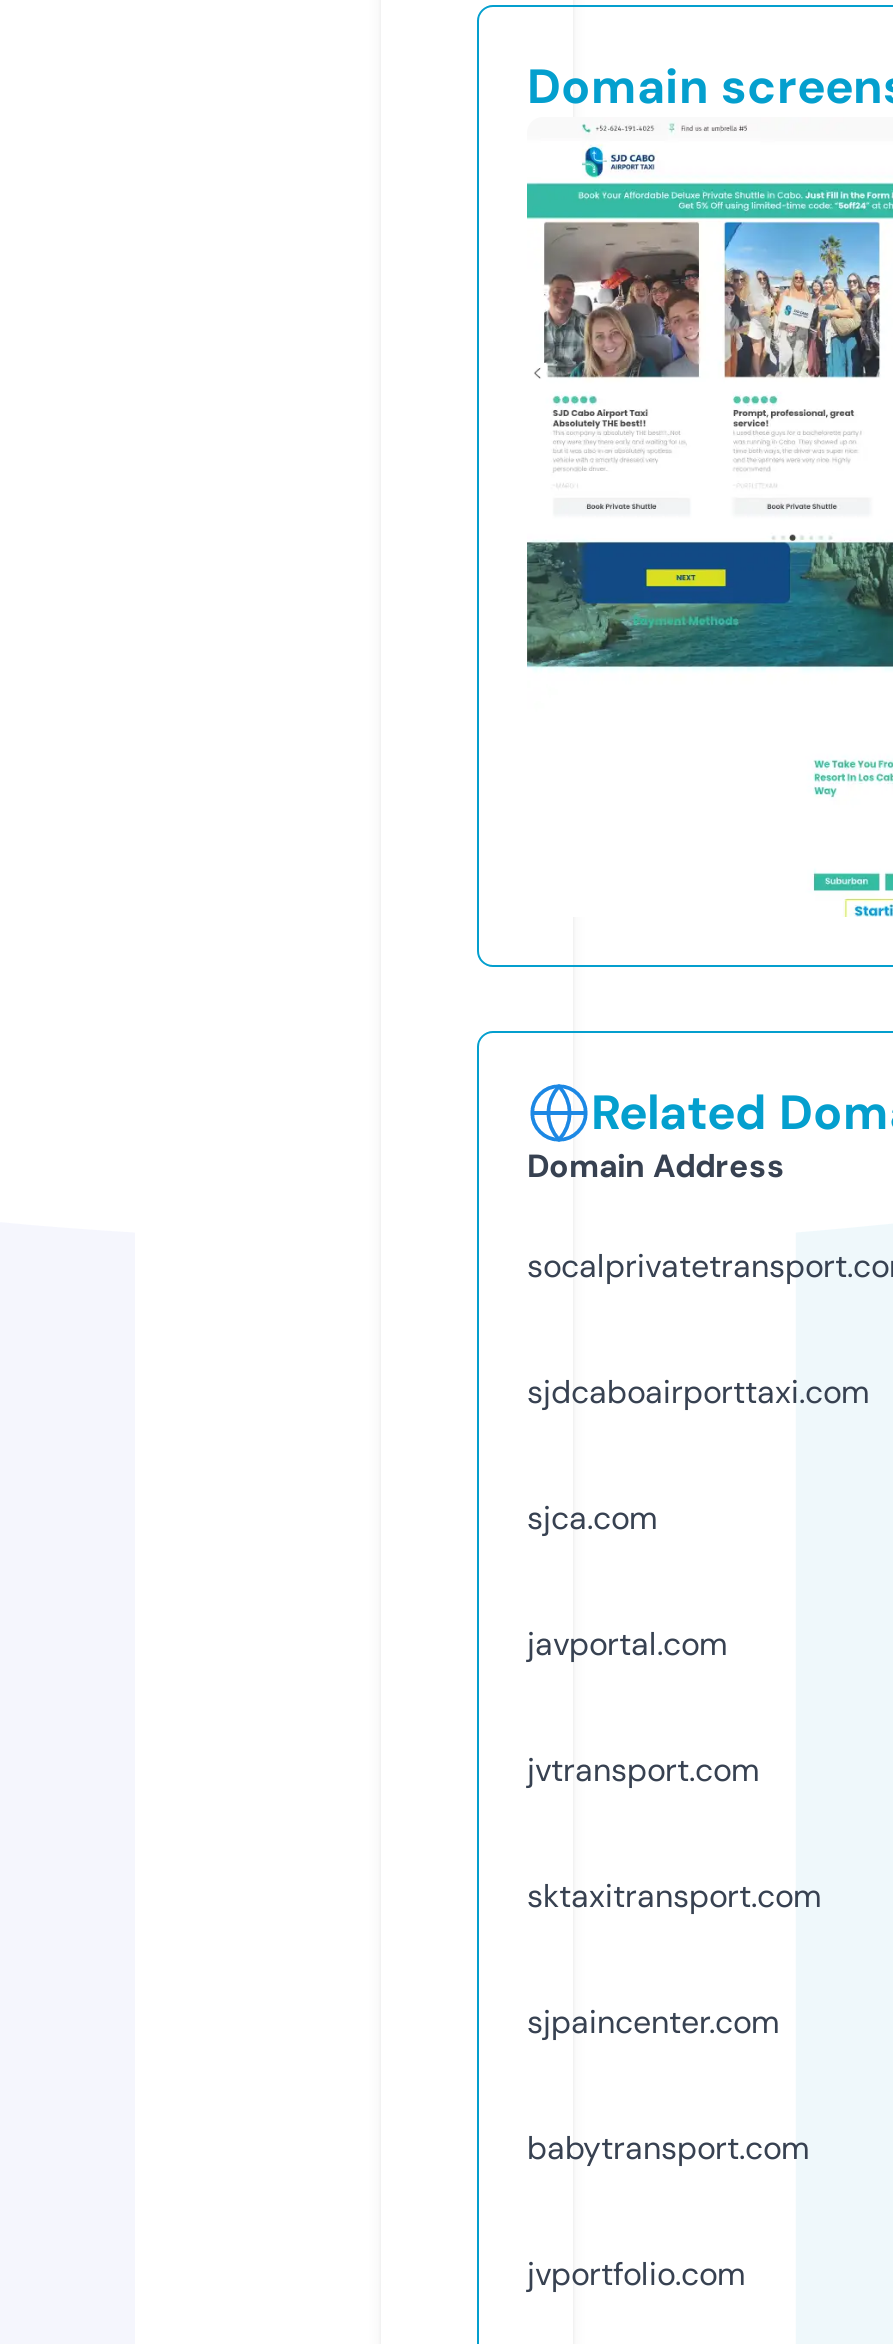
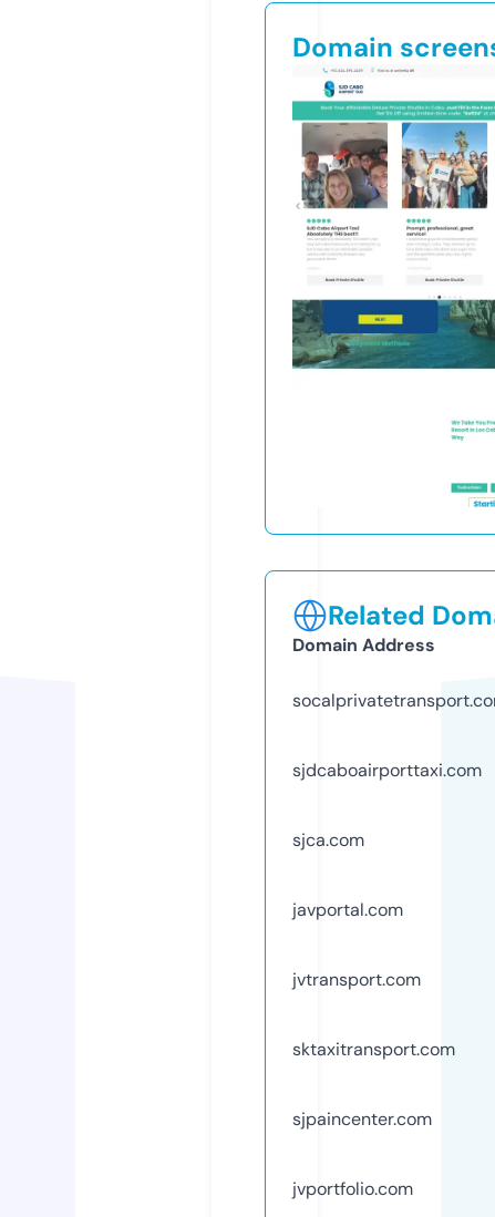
- babytransport.com
